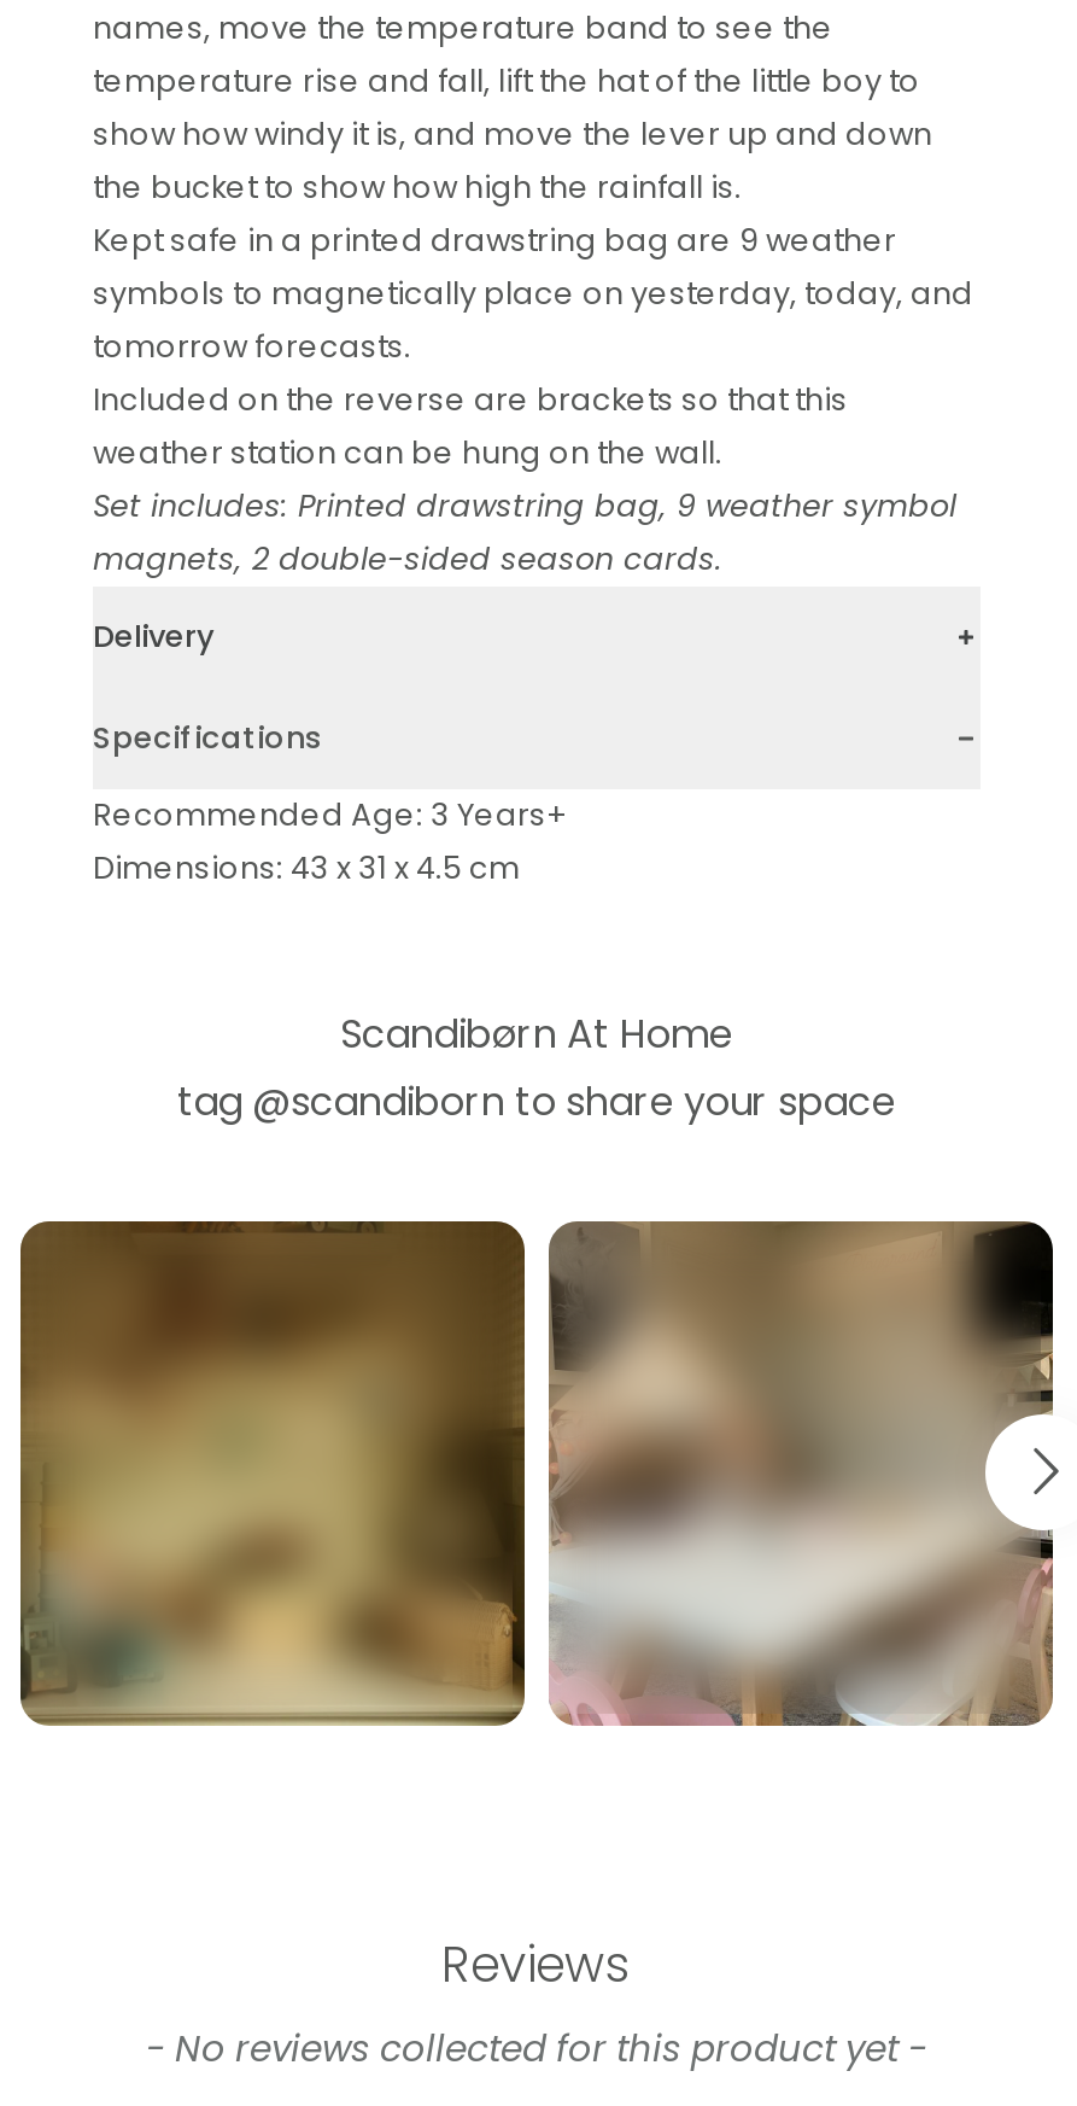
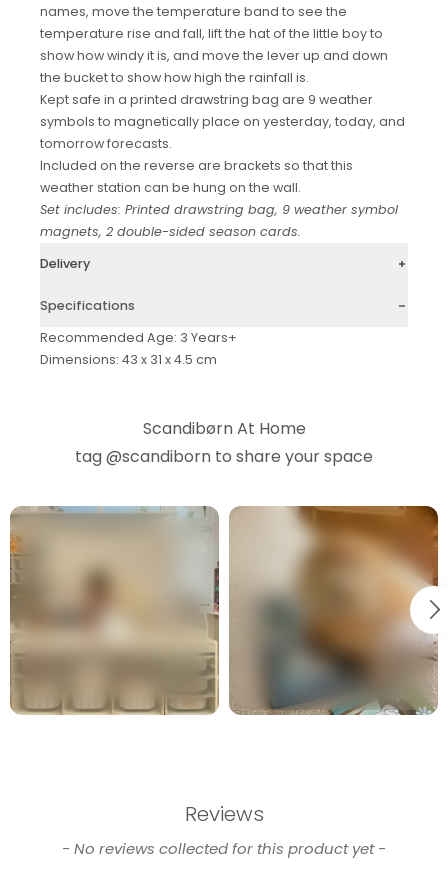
- [image]
+ [image]

- [image]
+ [image]
